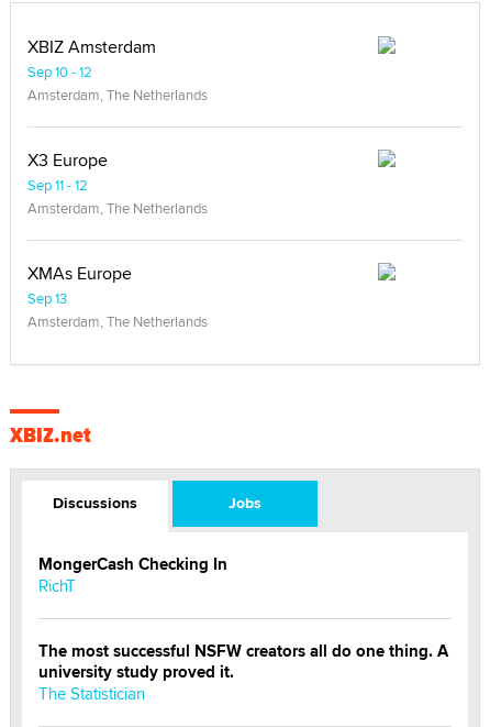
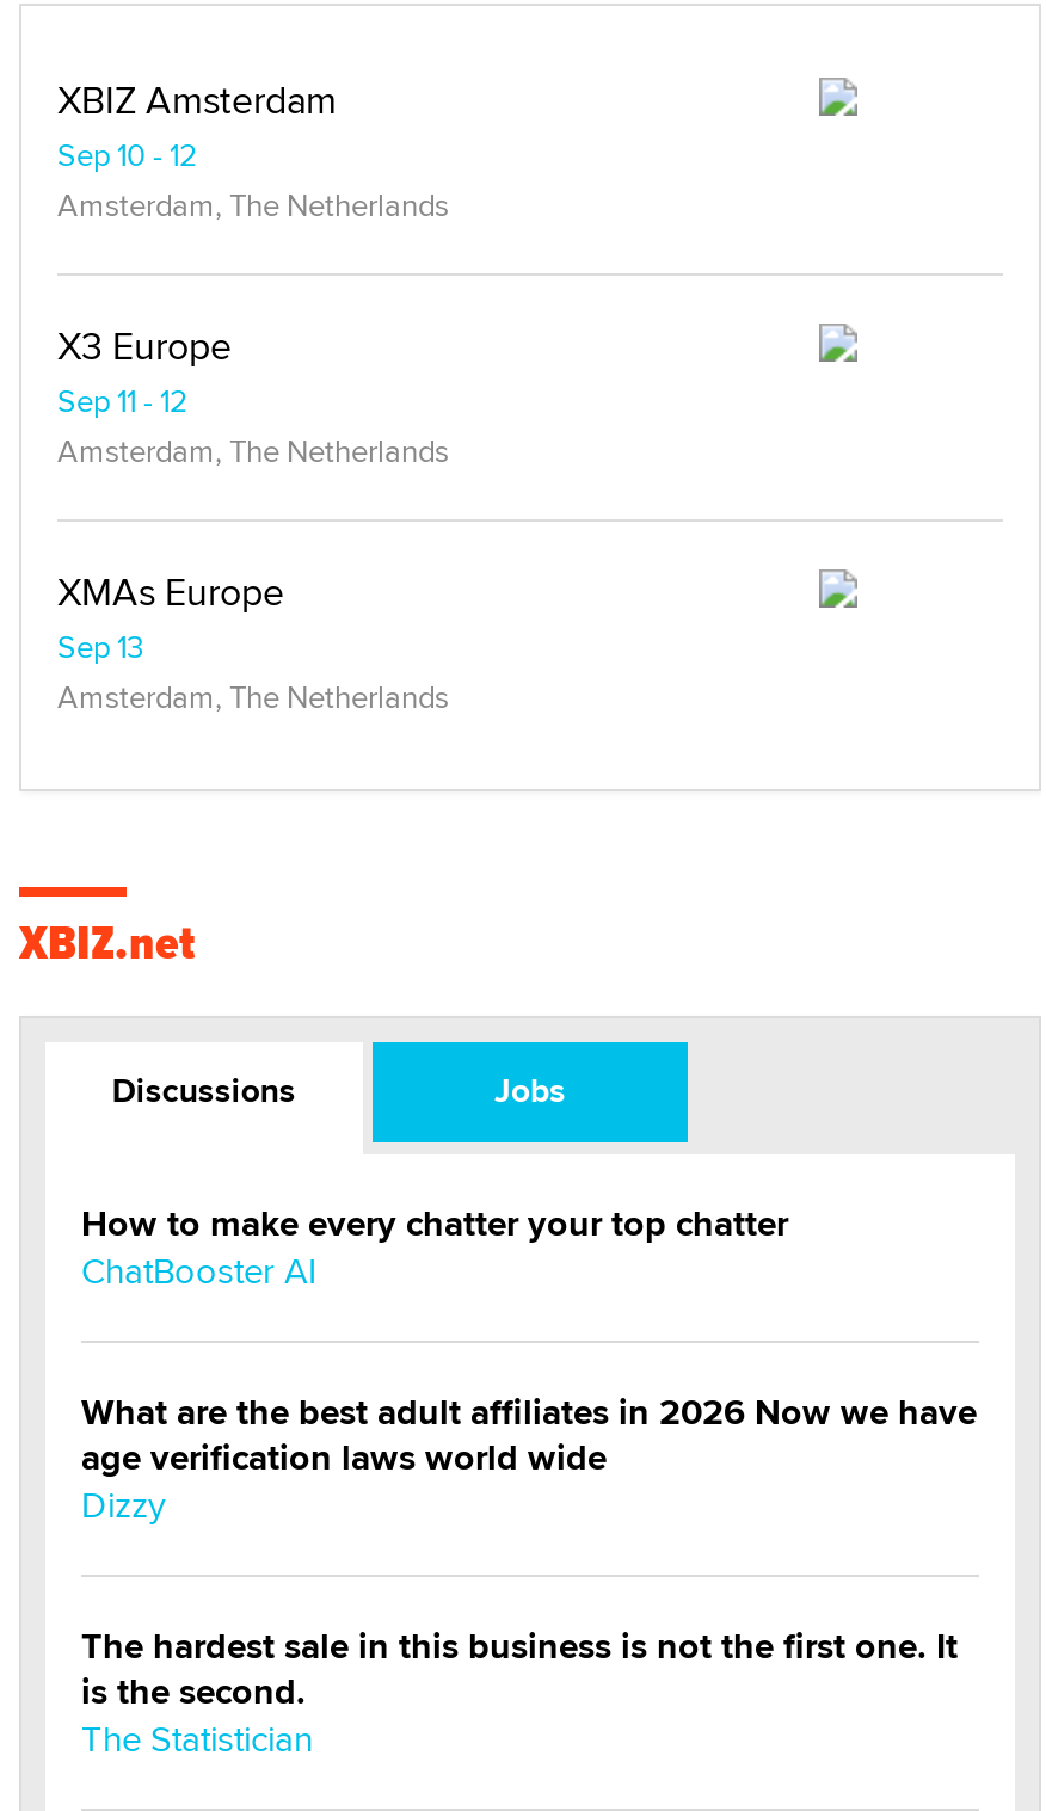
- MongerCash Checking In
- RichT
- The most successful NSFW creators all do one thing. A
- university study proved it.
+ How to make every chatter your top chatter
+ ChatBooster AI
+ What are the best adult affiliates in 2026 Now we have
+ age verification laws world wide
+ Dizzy
+ The hardest sale in this business is not the first one. It
+ is the second.
